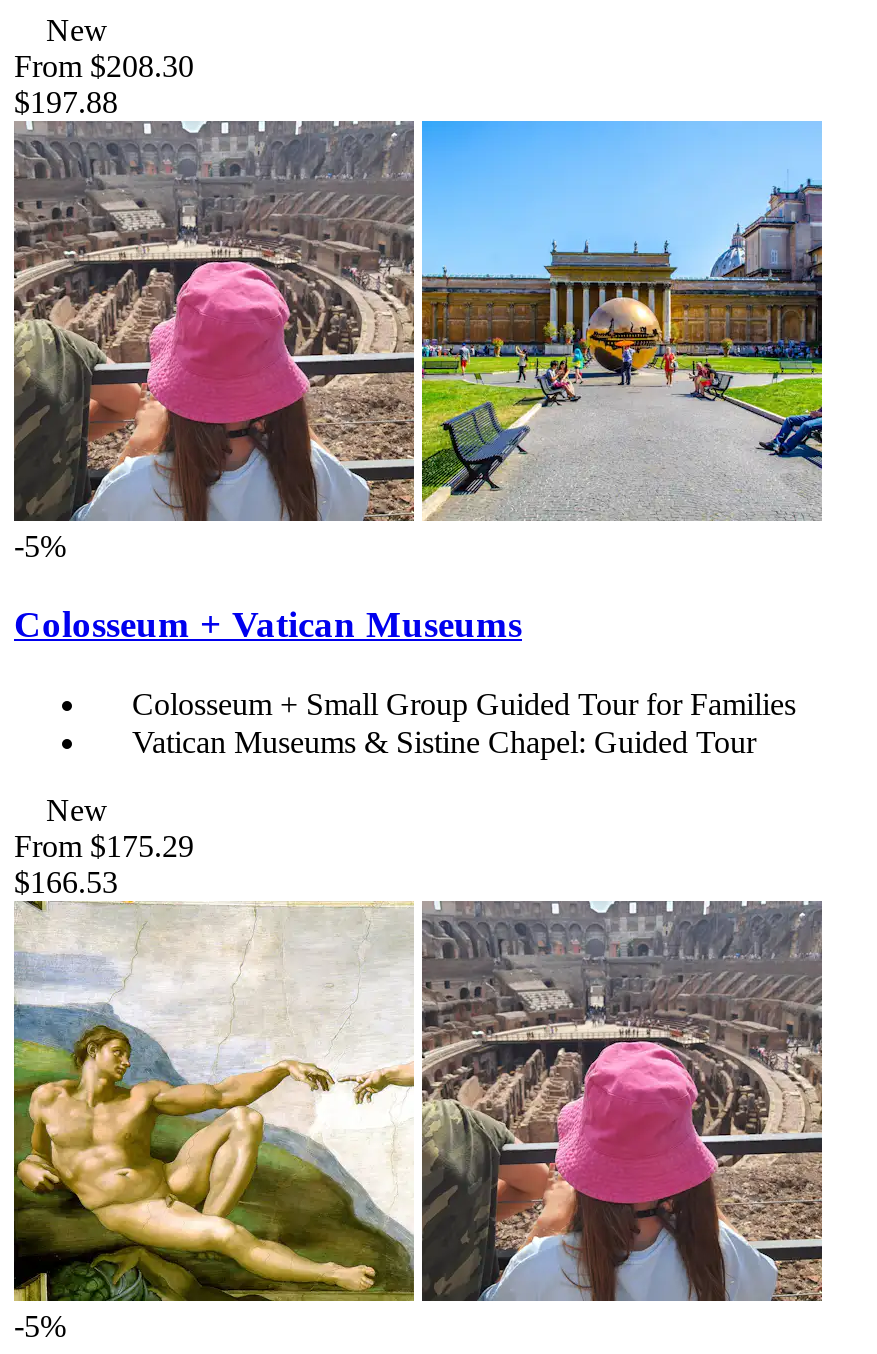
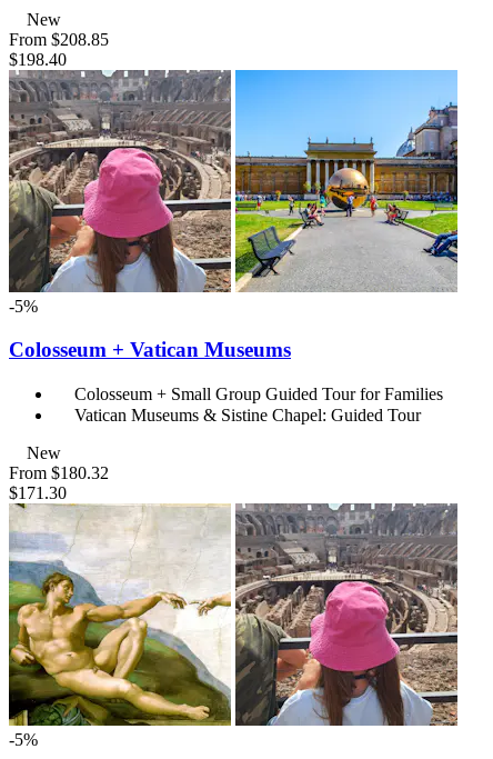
- From $208.30
+ From $208.85

- $197.88
+ $198.40

- From $175.29
+ From $180.32

- $166.53
+ $171.30
